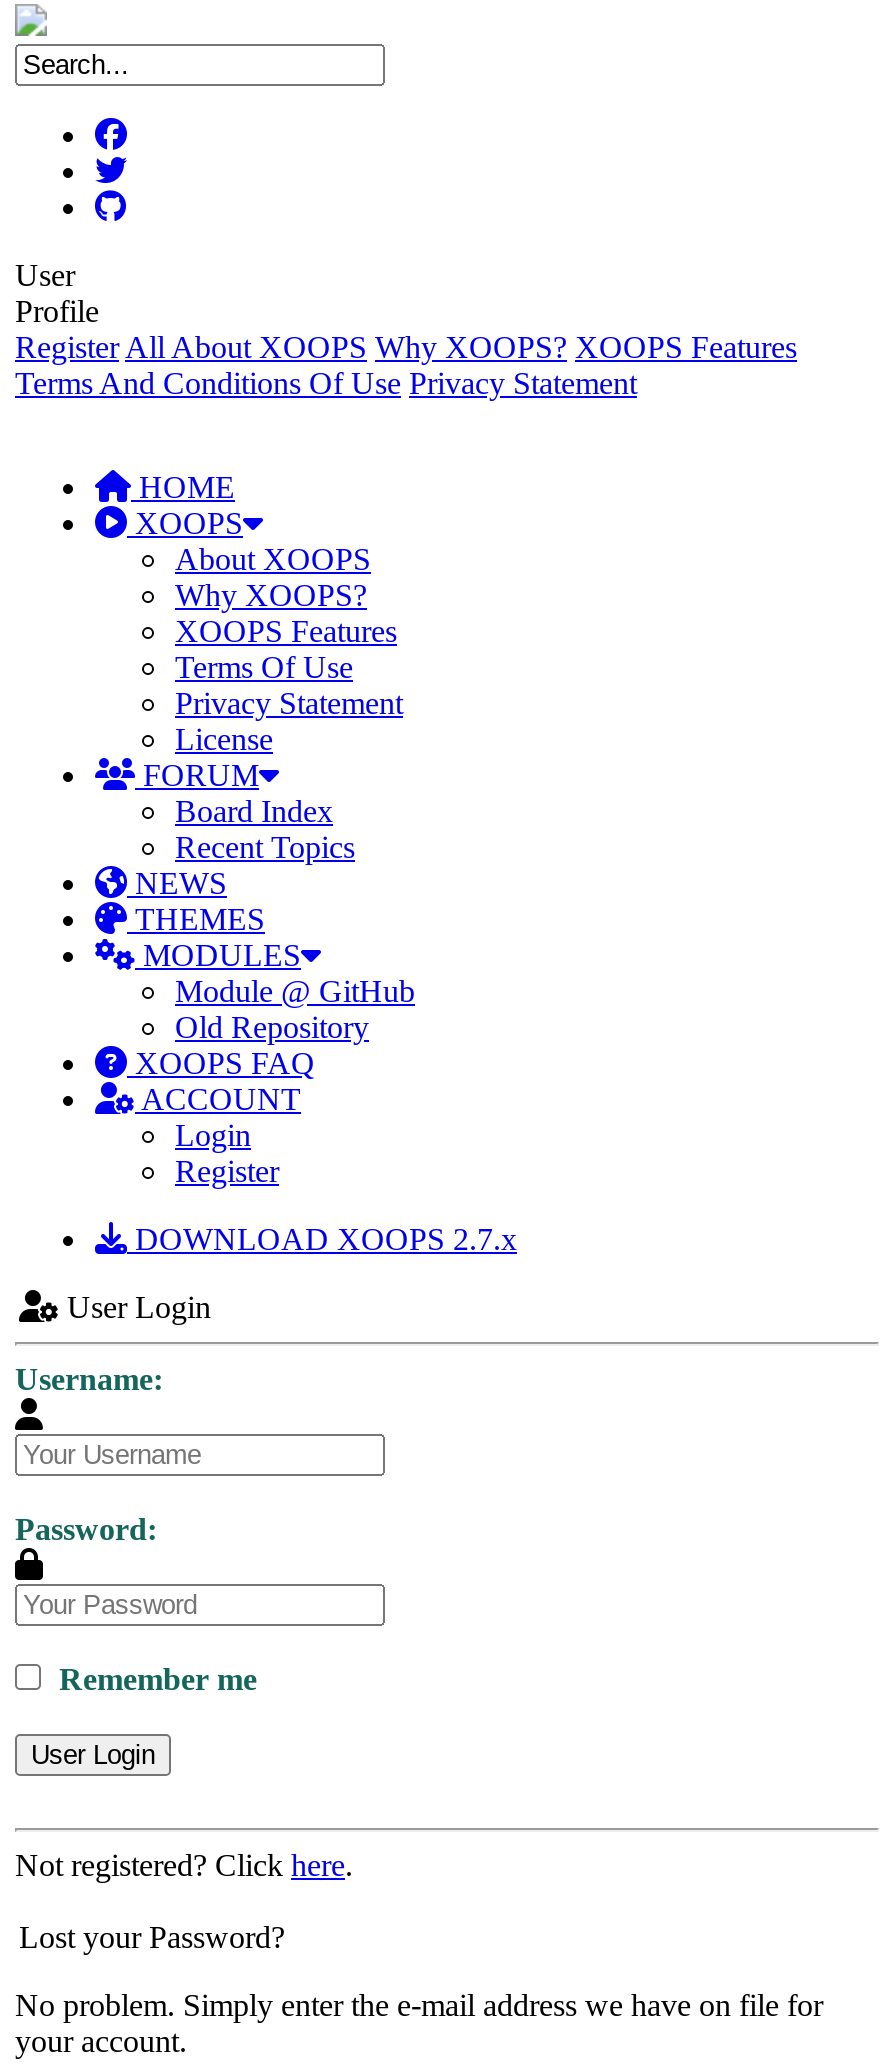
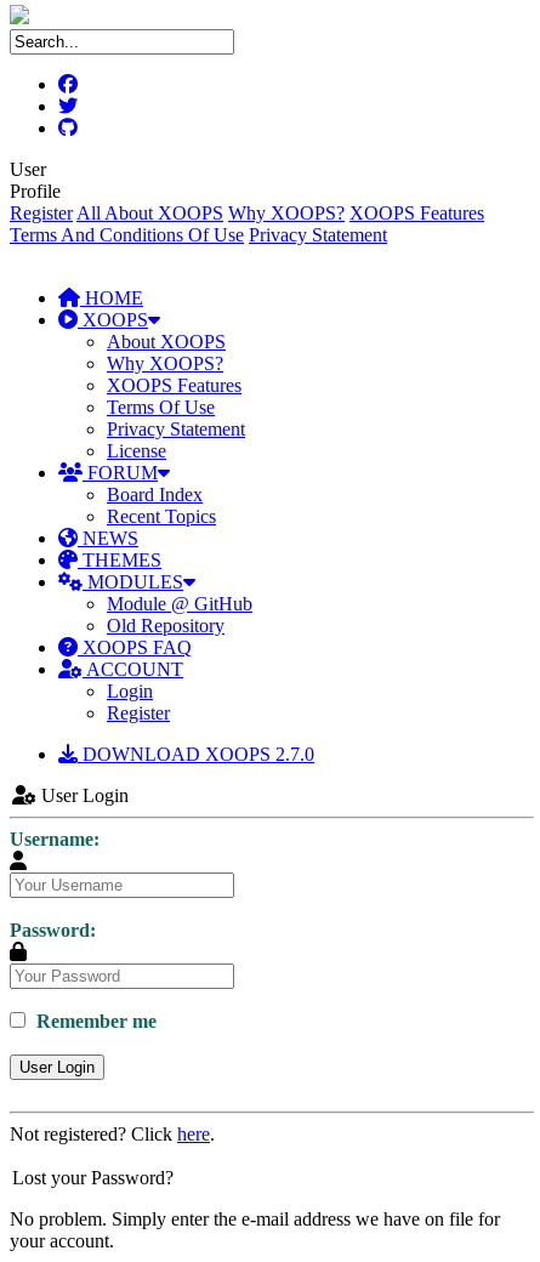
- DOWNLOAD XOOPS 2.7.x
+ DOWNLOAD XOOPS 2.7.0
